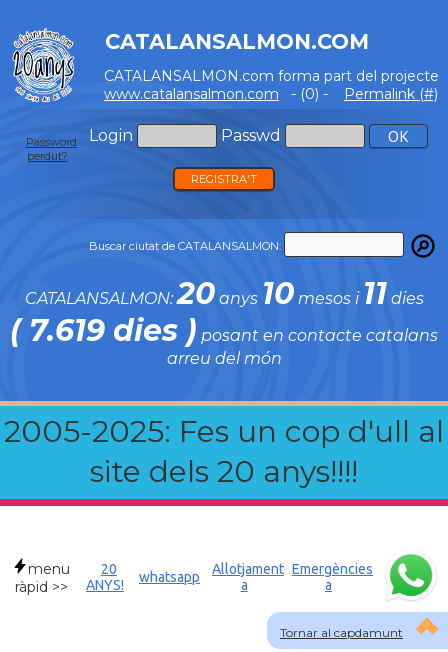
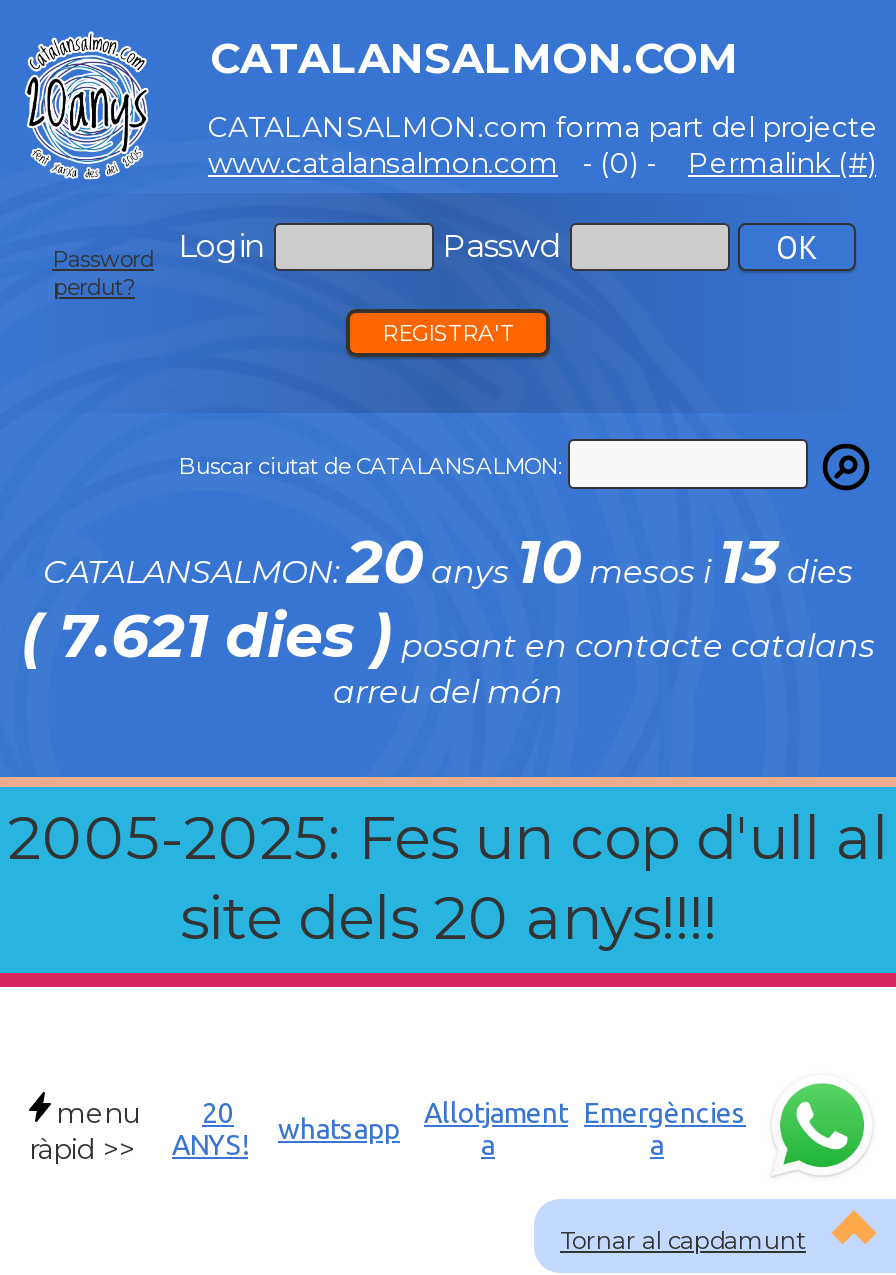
- CATALANSALMON:20anys 10mesos i11dies
+ CATALANSALMON:20anys 10mesos i13dies

- ( 7.619 dies )posant en contacte catalans
+ ( 7.621 dies )posant en contacte catalans
